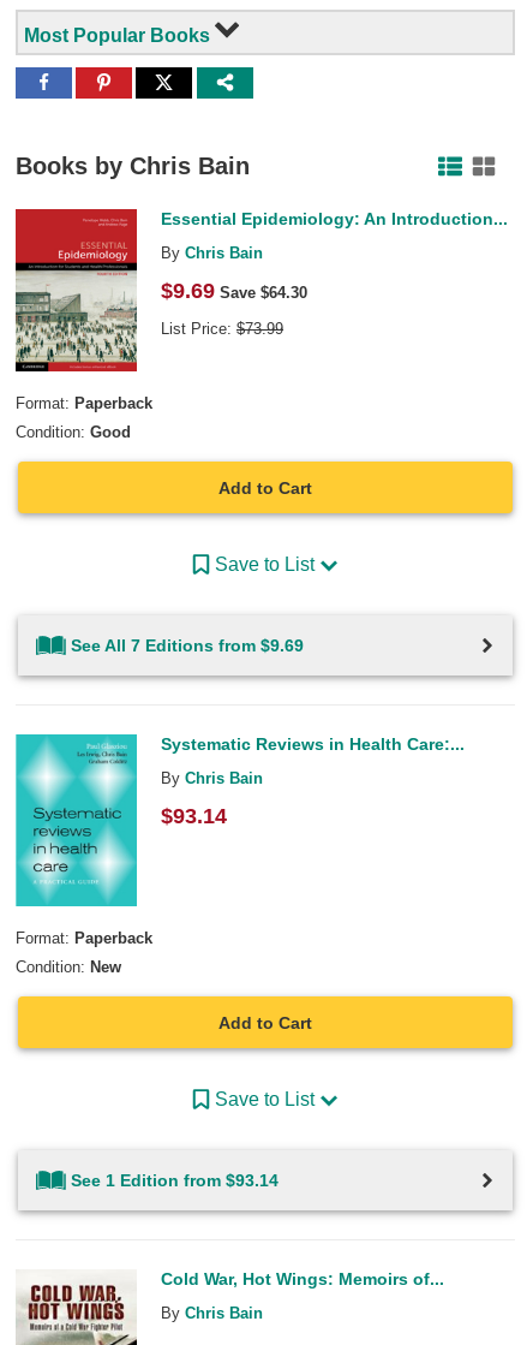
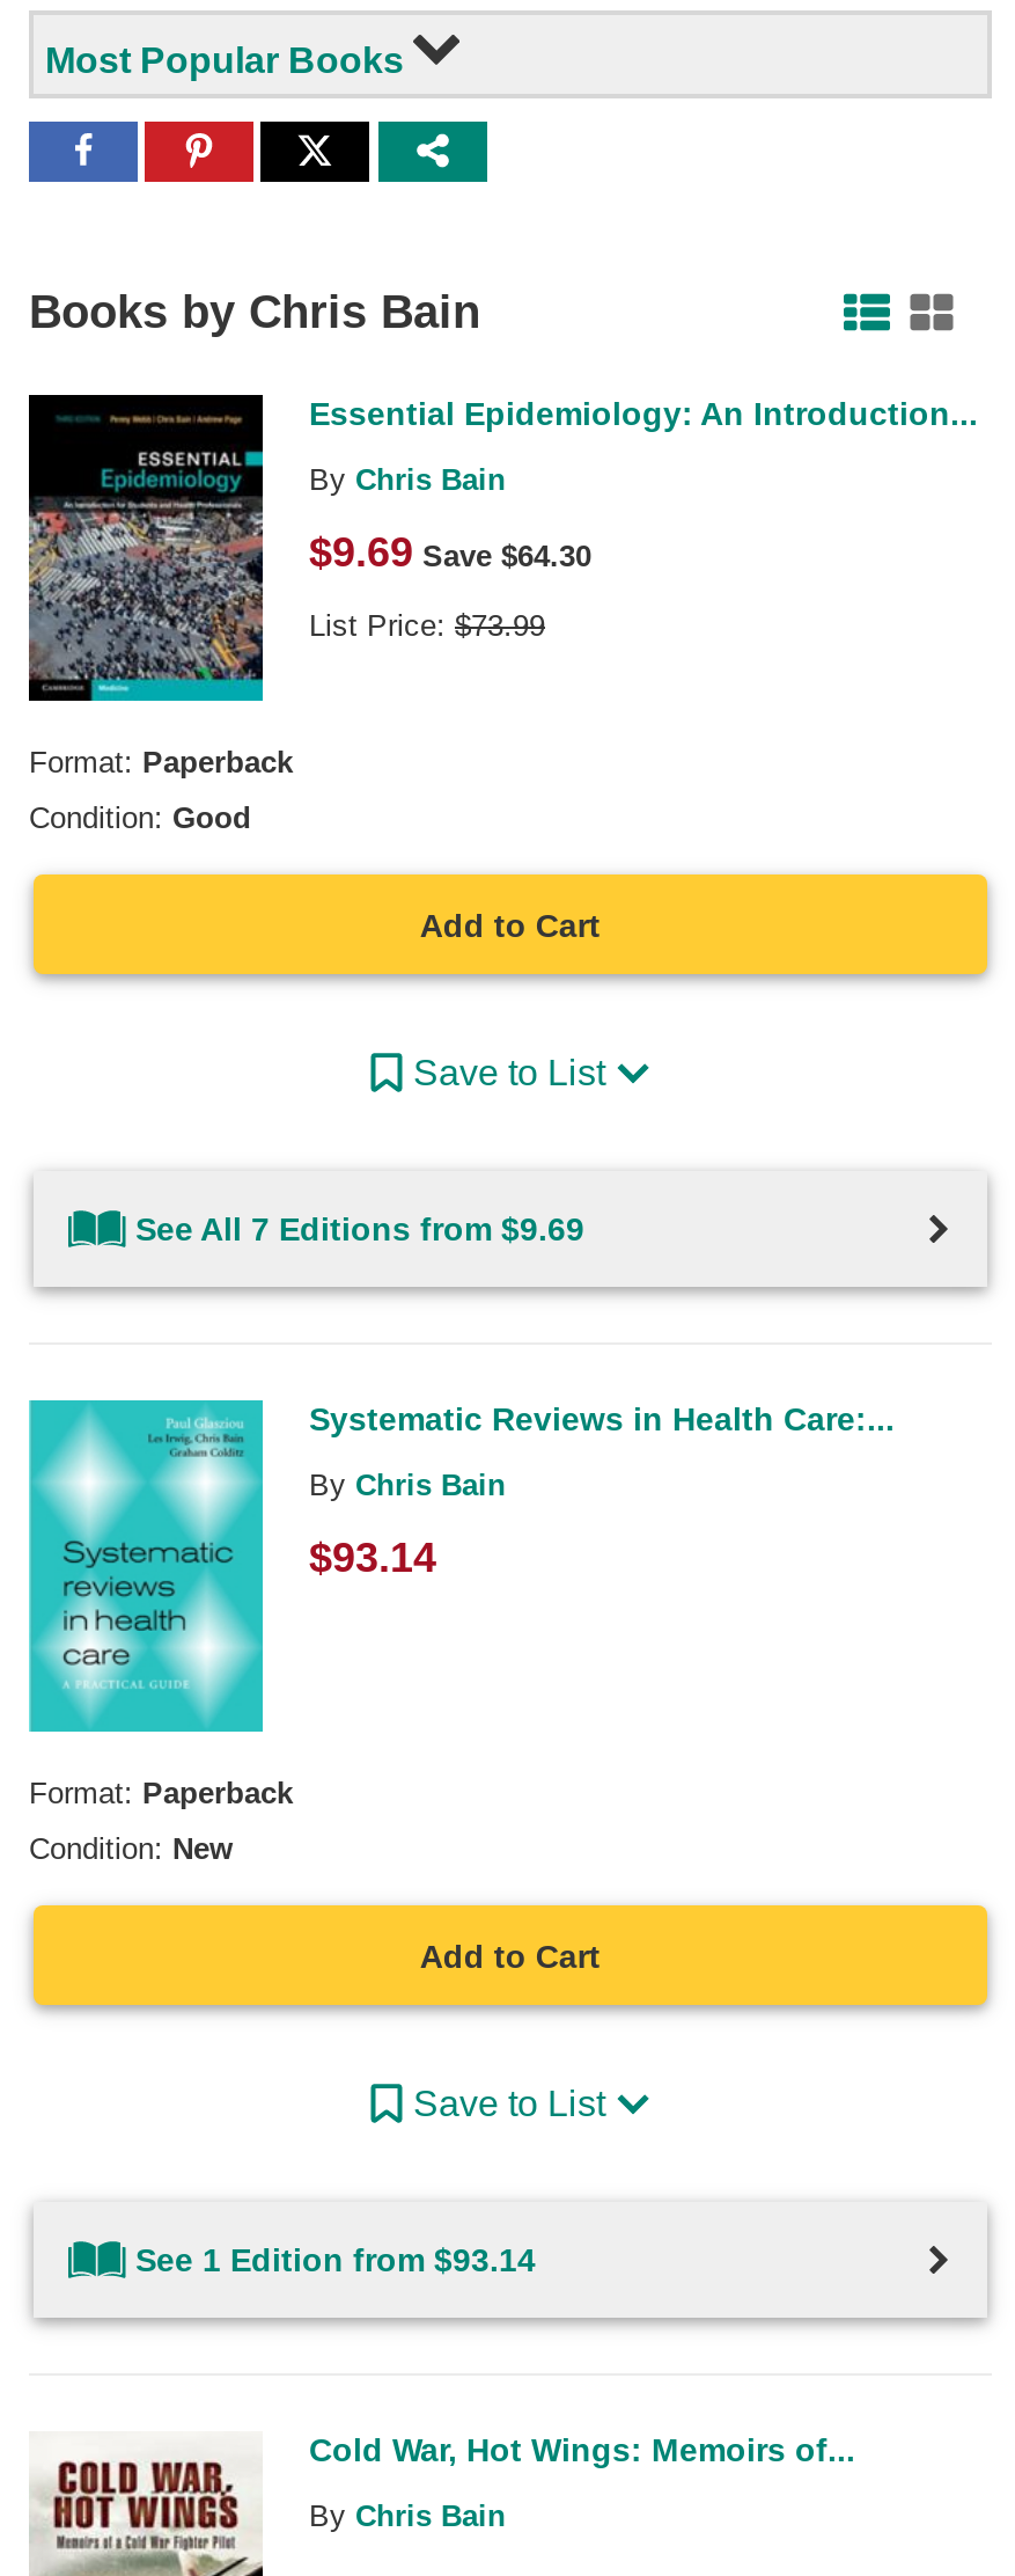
- [image]
+ [image]
